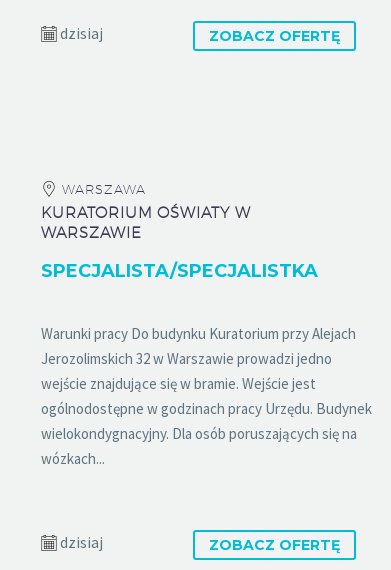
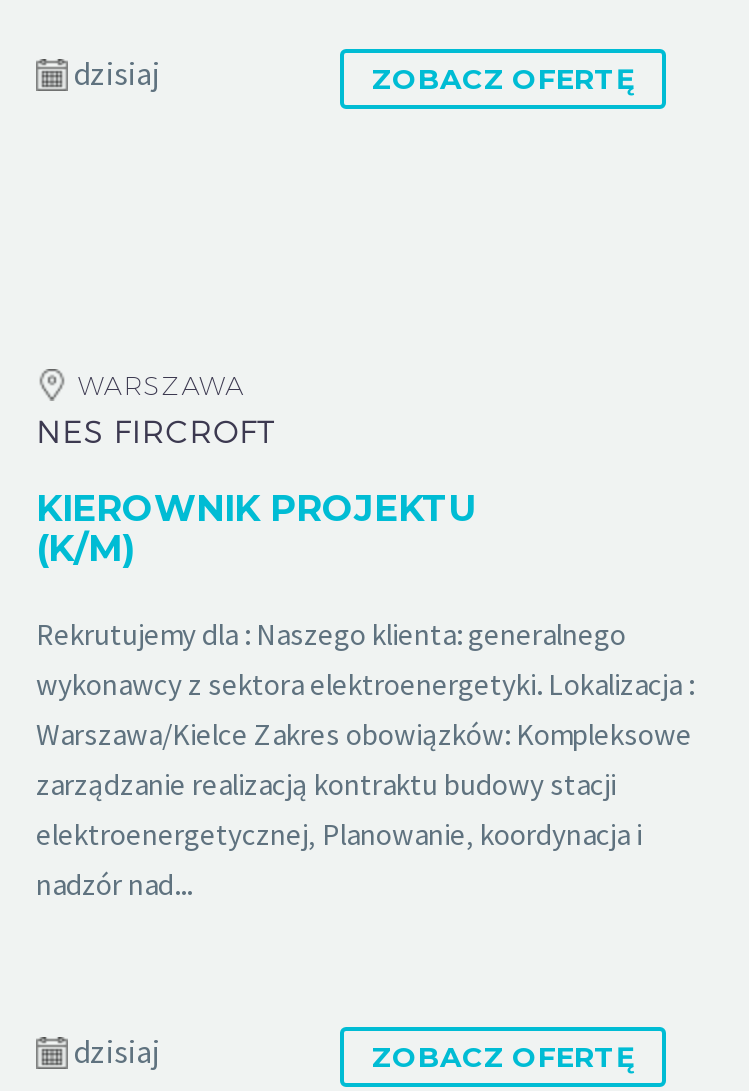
- KURATORIUM OŚWIATY W
- WARSZAWIE
+ NES FIRCROFT

- SPECJALISTA/SPECJALISTKA
+ KIEROWNIK PROJEKTU
+ (K/M)

- Warunki pracy Do budynku Kuratorium przy Alejach
- Jerozolimskich 32 w Warszawie prowadzi jedno
- wejście znajdujące się w bramie. Wejście jest
- ogólnodostępne w godzinach pracy Urzędu. Budynek
- wielokondygnacyjny. Dla osób poruszających się na
- wózkach...
+ Rekrutujemy dla : Naszego klienta: generalnego
+ wykonawcy z sektora elektroenergetyki. Lokalizacja :
+ Warszawa/Kielce Zakres obowiązków: Kompleksowe
+ zarządzanie realizacją kontraktu budowy stacji
+ elektroenergetycznej, Planowanie, koordynacja i
+ nadzór nad...
